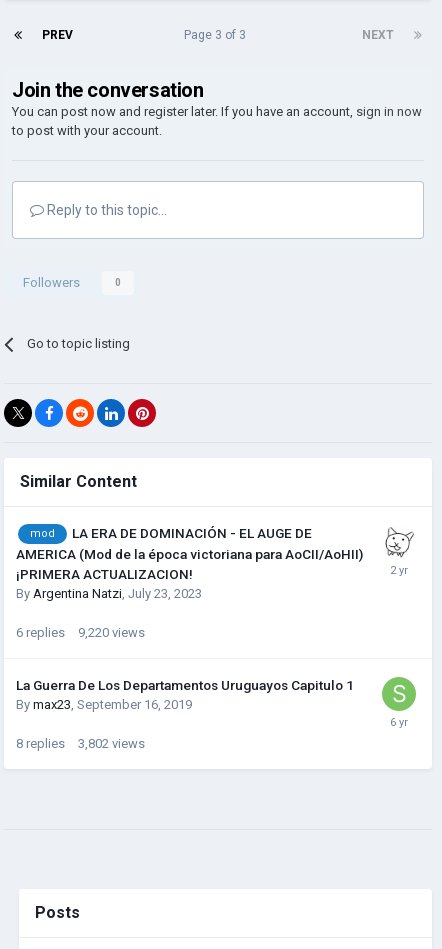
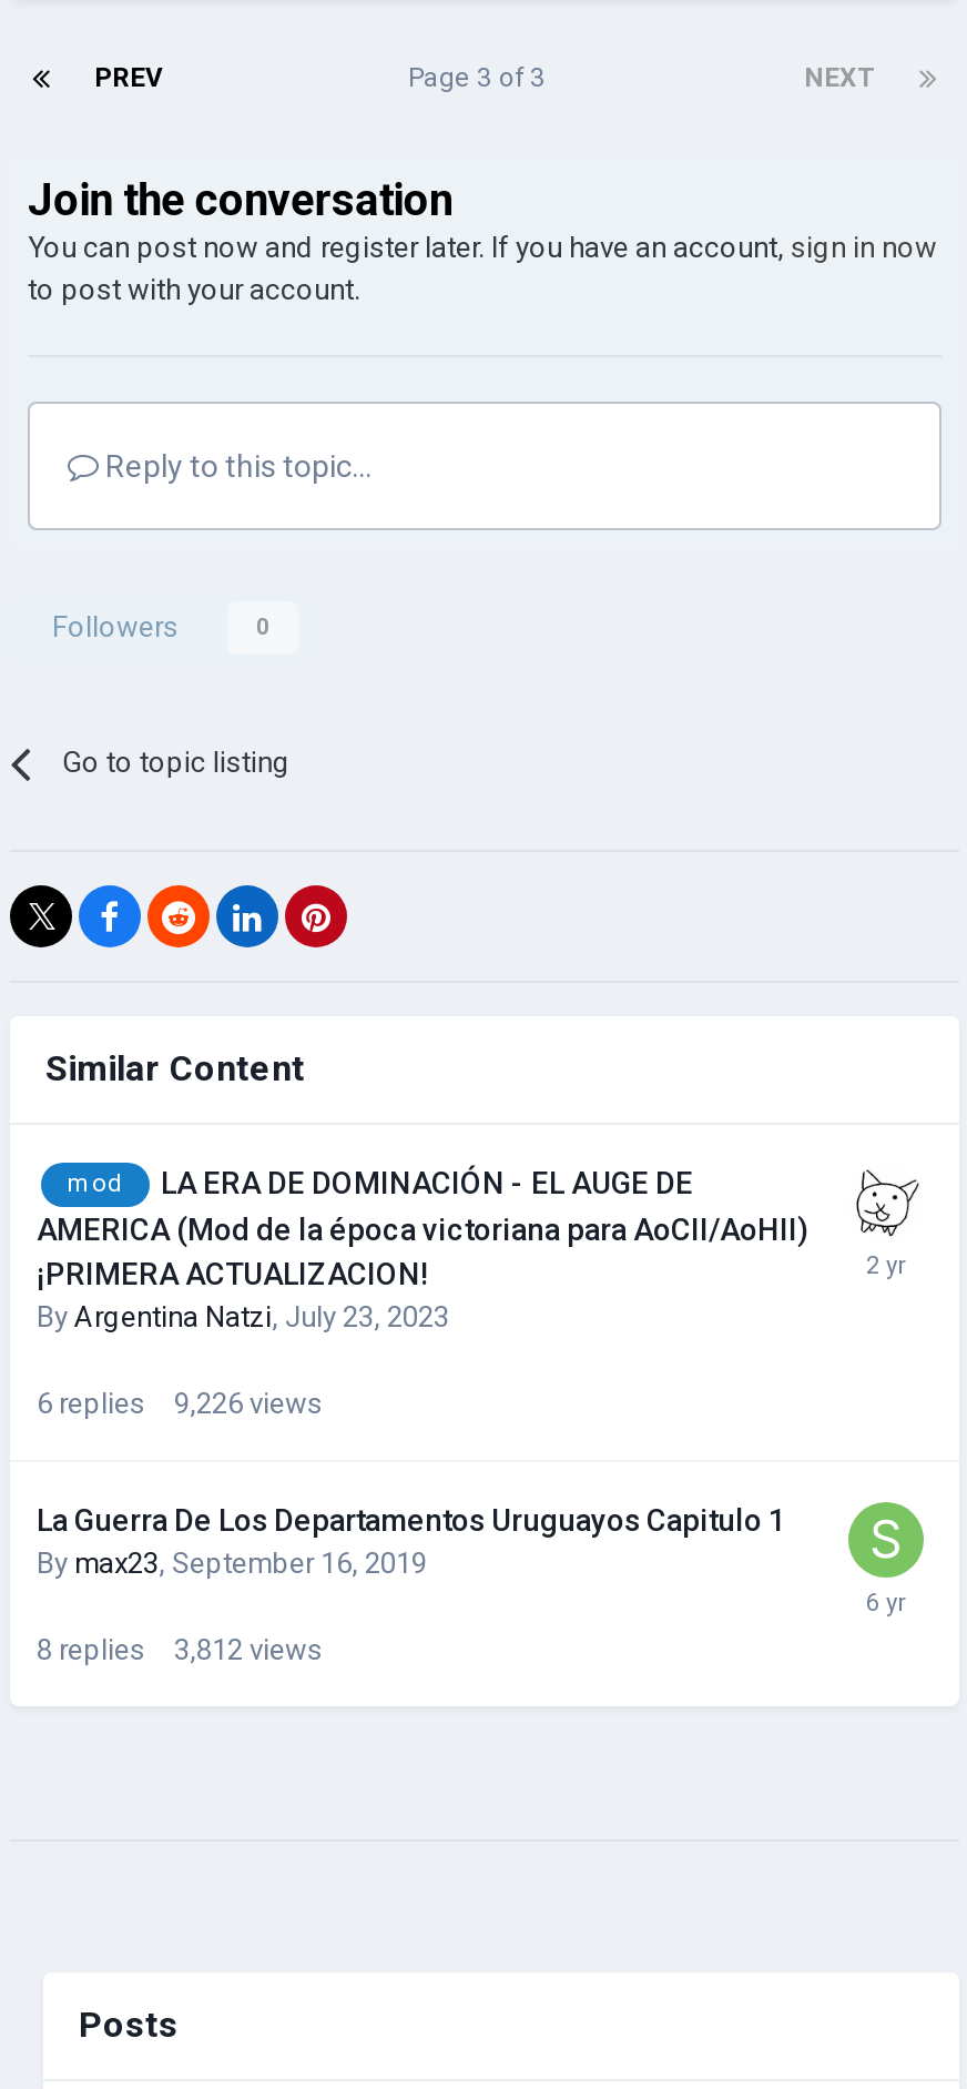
- 6 replies 9,220 views
+ 6 replies 9,226 views

- 8 replies 3,802 views
+ 8 replies 3,812 views
